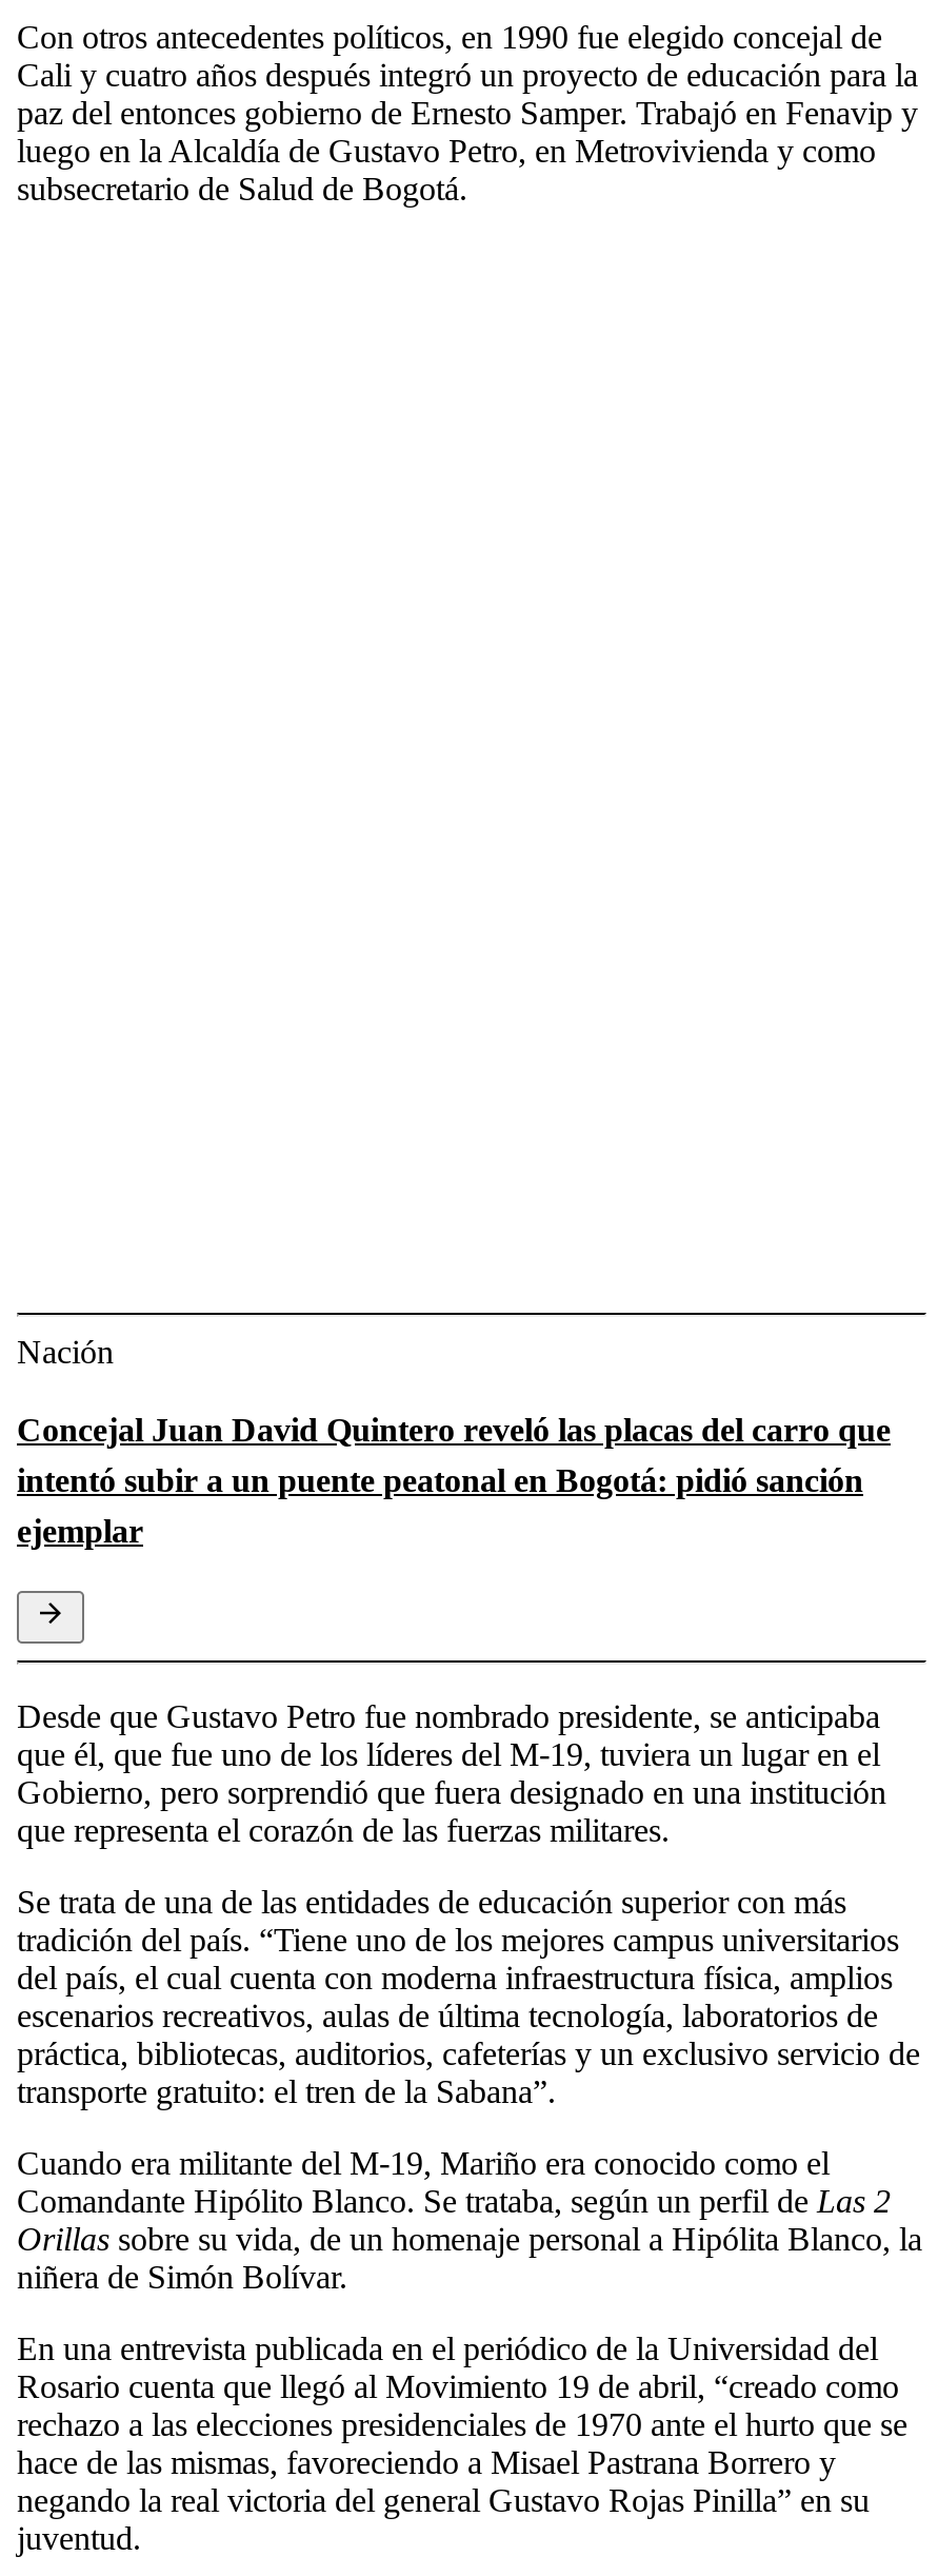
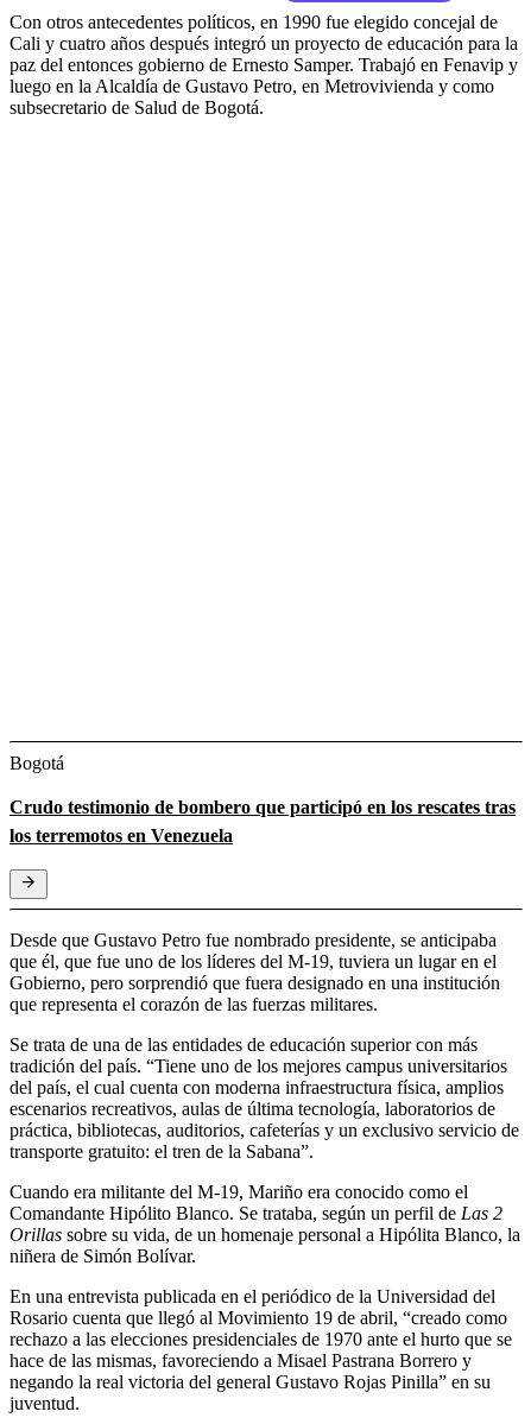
- Nación
+ Bogotá

- Concejal Juan David Quintero reveló las placas del carro que
- intentó subir a un puente peatonal en Bogotá: pidió sanción
- ejemplar
+ Crudo testimonio de bombero que participó en los rescates tras
+ los terremotos en Venezuela
